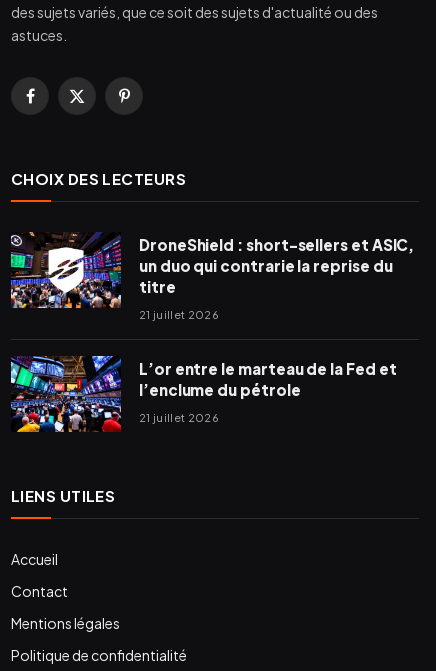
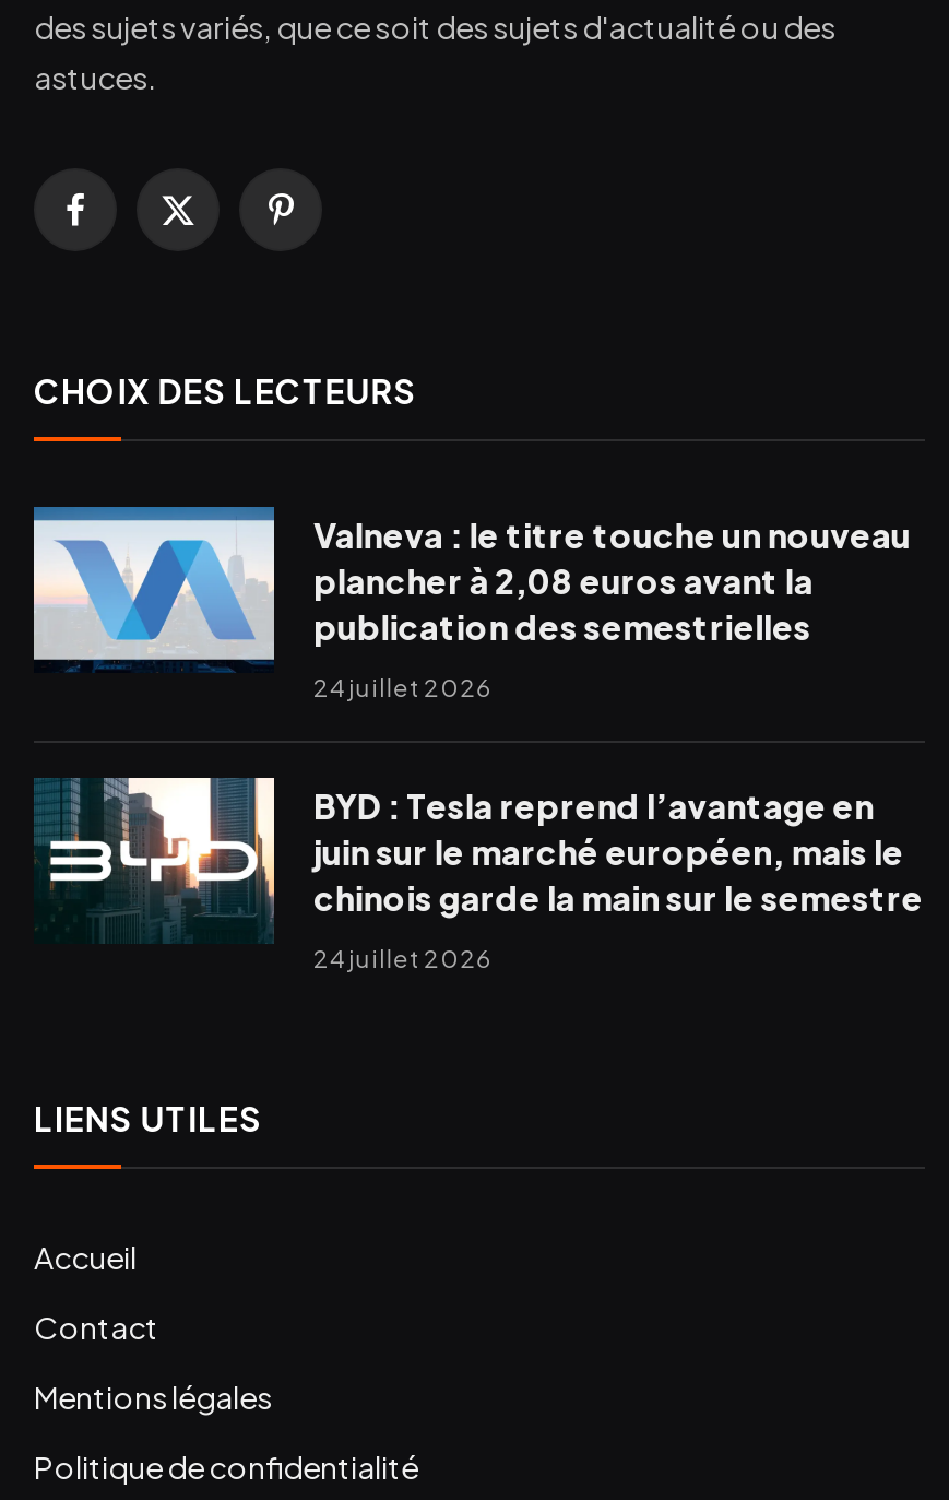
- [image]
- DroneShield : short-sellers et ASIC,
- un duo qui contrarie la reprise du
- titre
+ [image]
+ Valneva : le titre touche un nouveau
+ plancher à 2,08 euros avant la
+ publication des semestrielles

- 21 juillet 2026
+ 24 juillet 2026

- [image]
- L’or entre le marteau de la Fed et
- l’enclume du pétrole
+ [image]
+ BYD : Tesla reprend l’avantage en
+ juin sur le marché européen, mais le
+ chinois garde la main sur le semestre

- 21 juillet 2026
+ 24 juillet 2026
